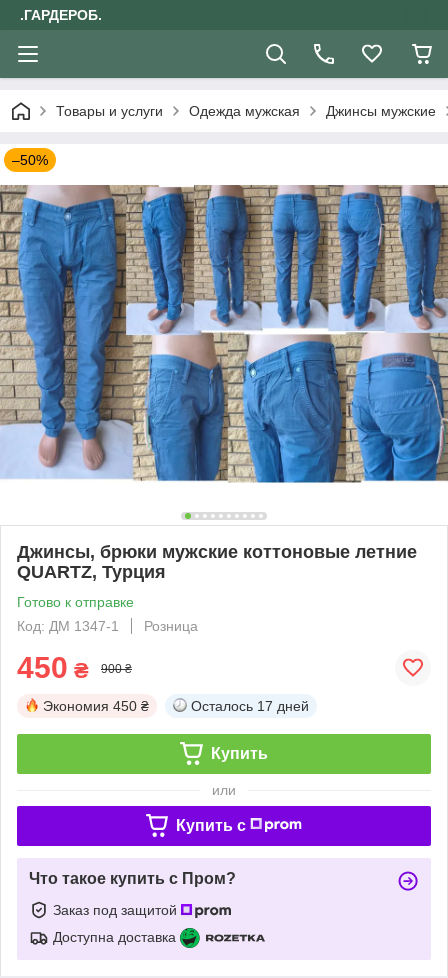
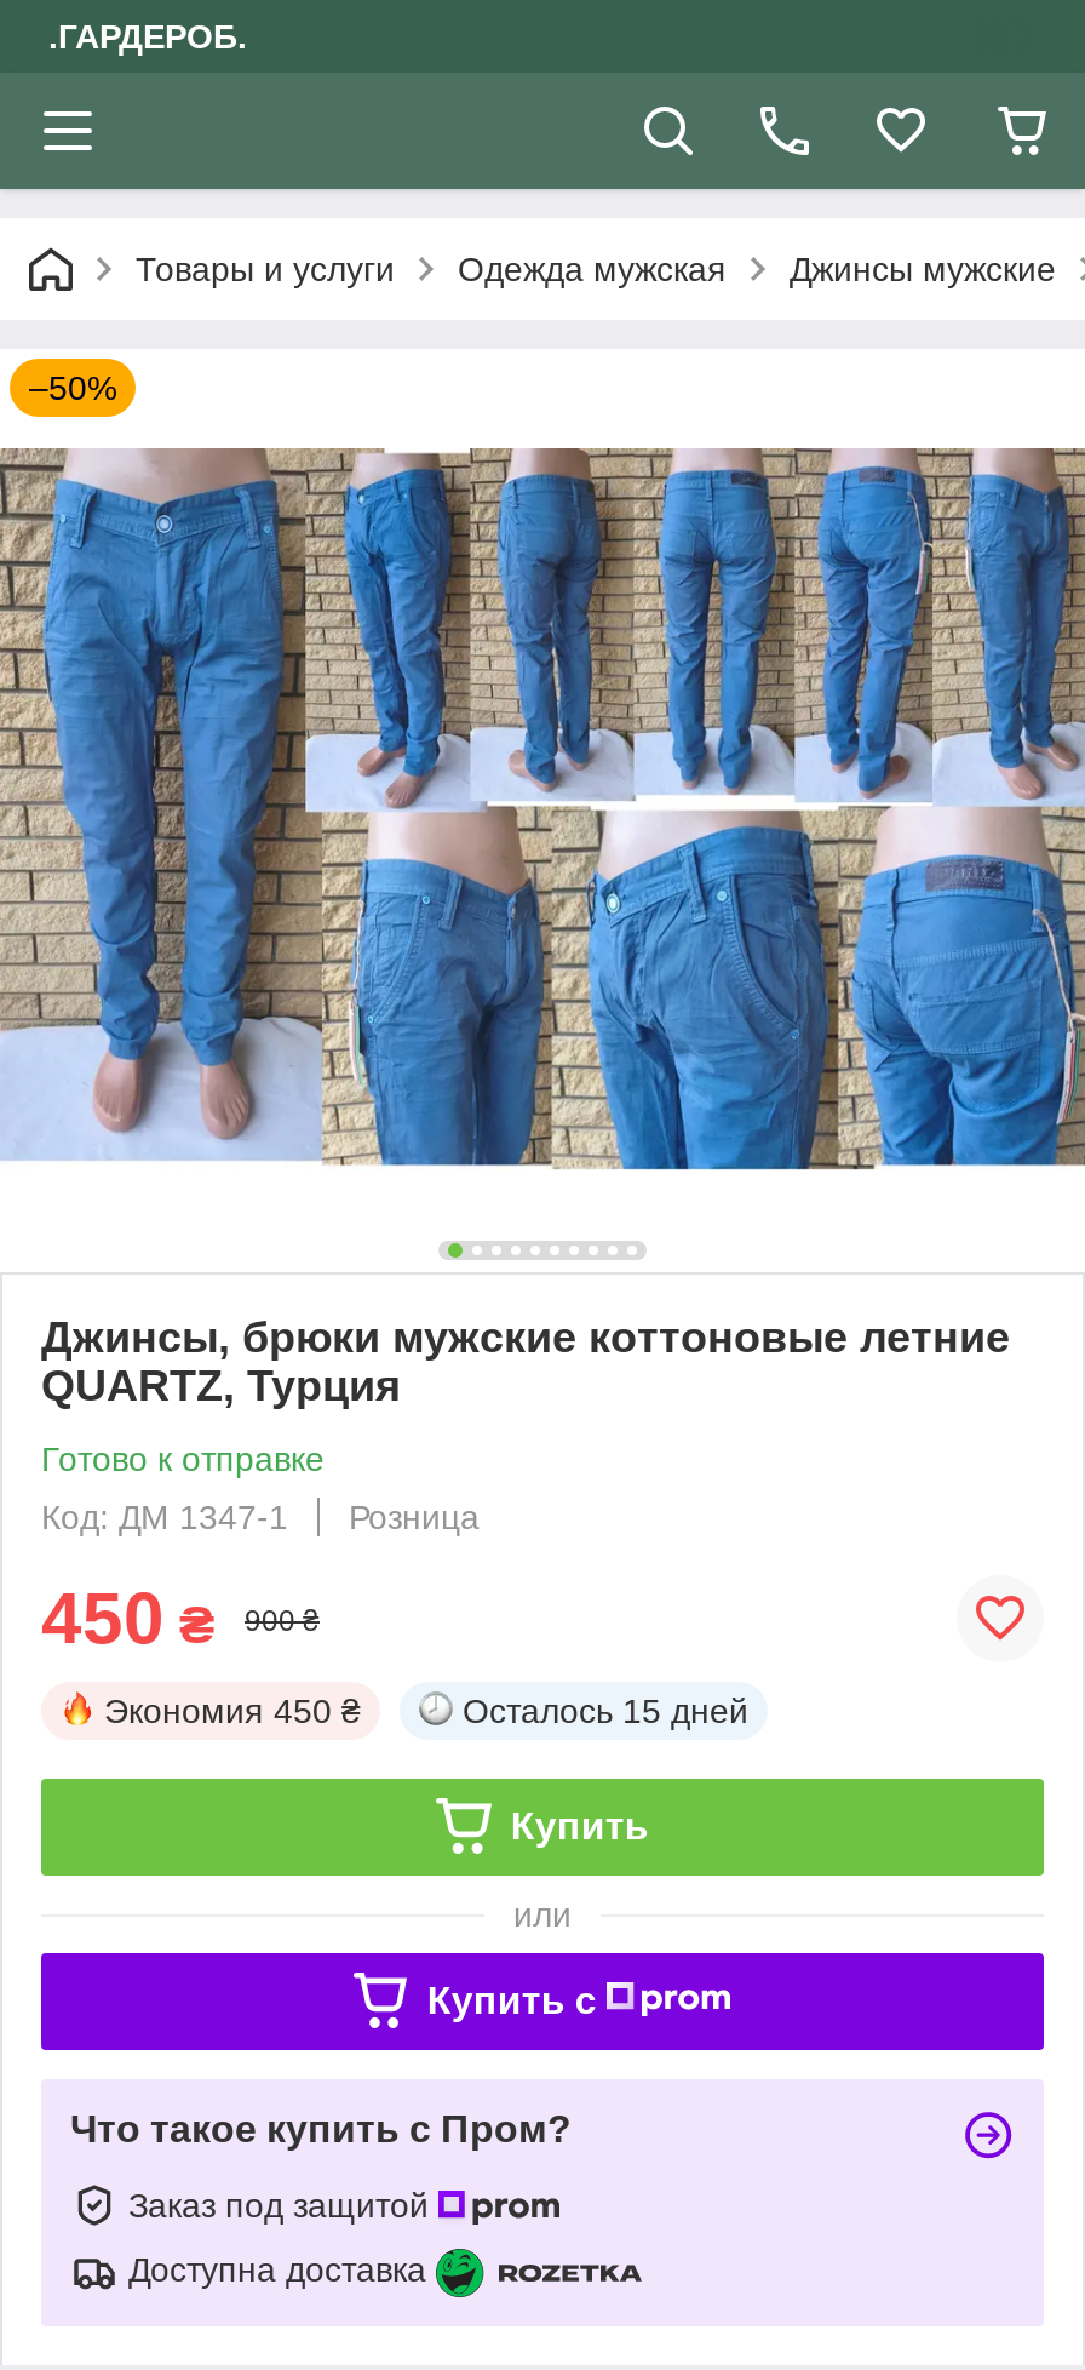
- Осталось 17 дней
+ Осталось 15 дней
